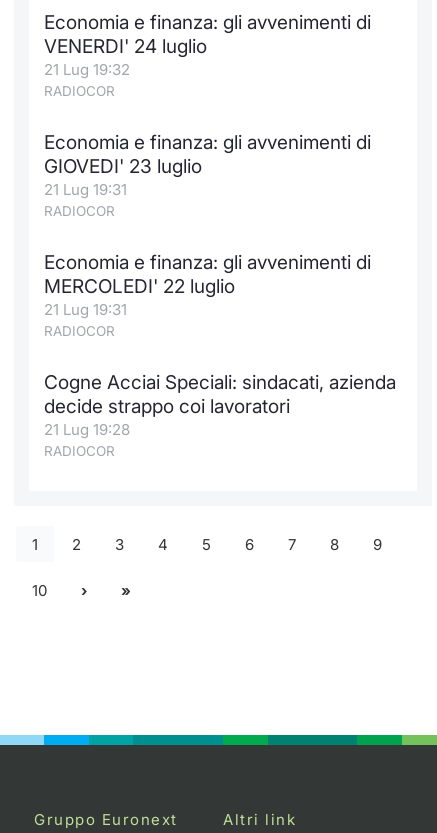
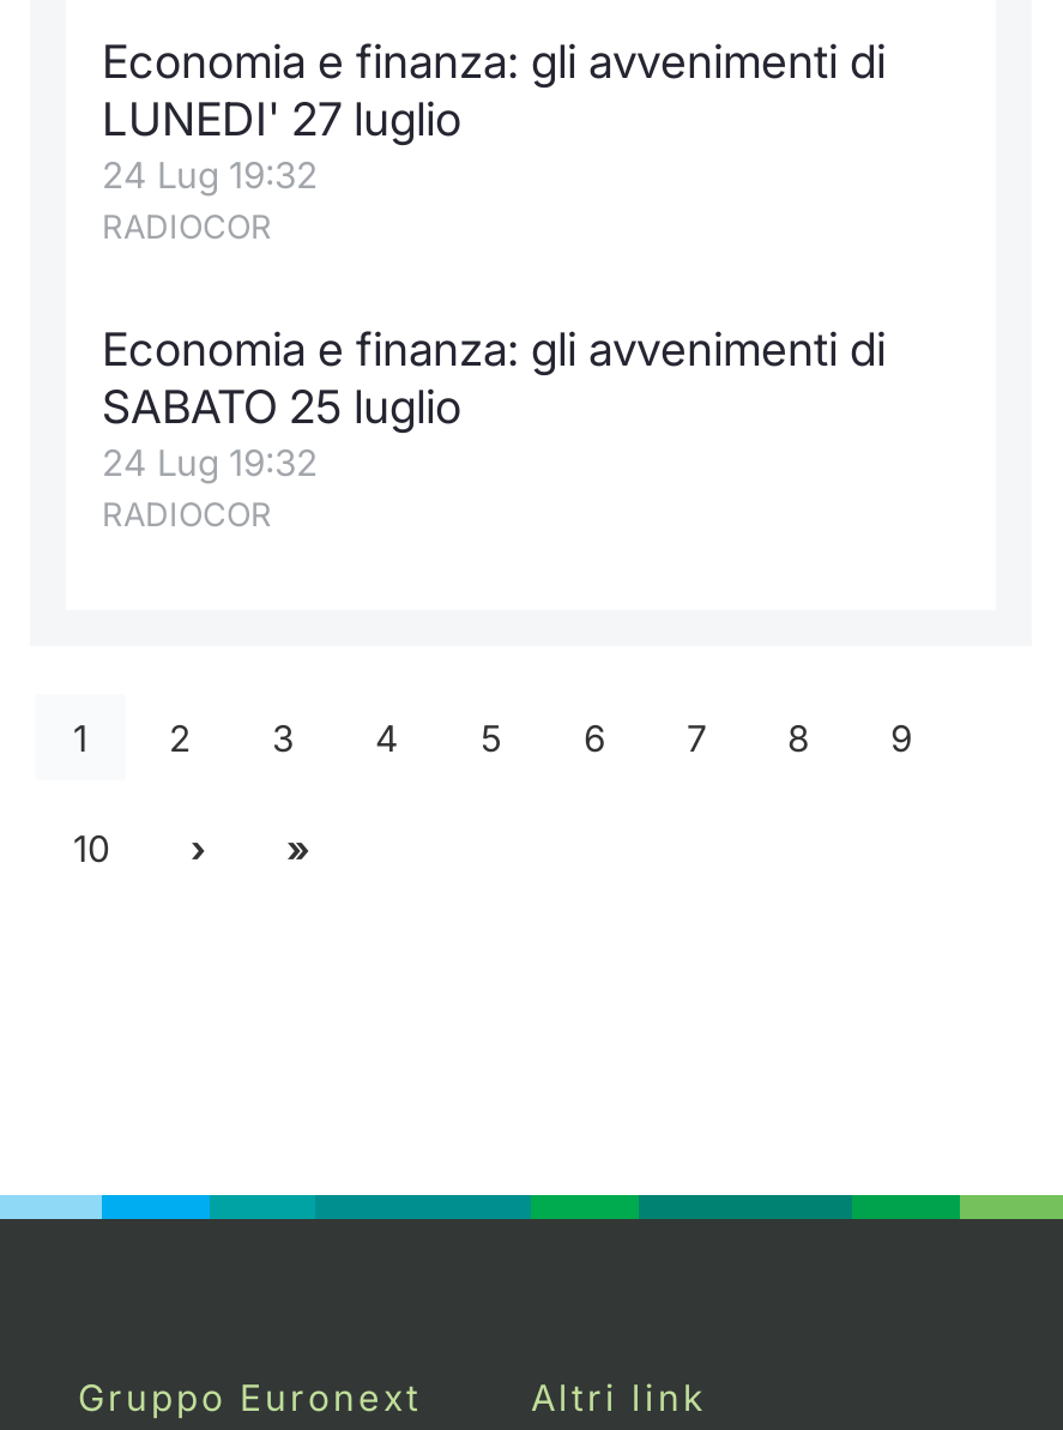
- VENERDI' 24 luglio
+ LUNEDI' 27 luglio

- 21 Lug 19:32
+ 24 Lug 19:32

- GIOVEDI' 23 luglio
- 21 Lug 19:31
- RADIOCOR
- Economia e finanza: gli avvenimenti di
- MERCOLEDI' 22 luglio
- 21 Lug 19:31
- RADIOCOR
- Cogne Acciai Speciali: sindacati, azienda
- decide strappo coi lavoratori
- 21 Lug 19:28
+ SABATO 25 luglio
+ 24 Lug 19:32
